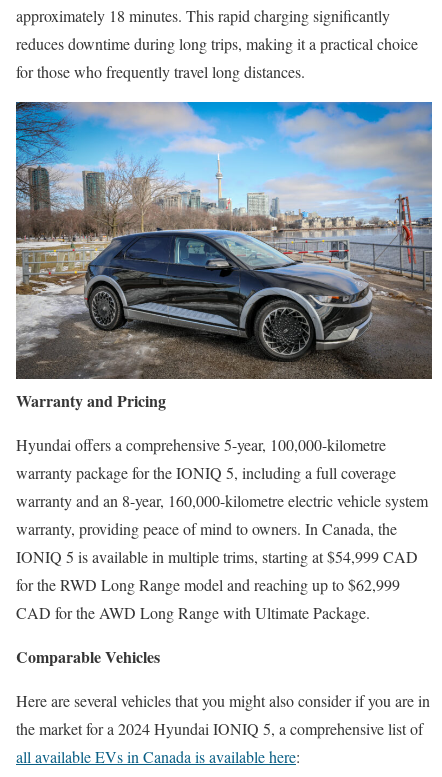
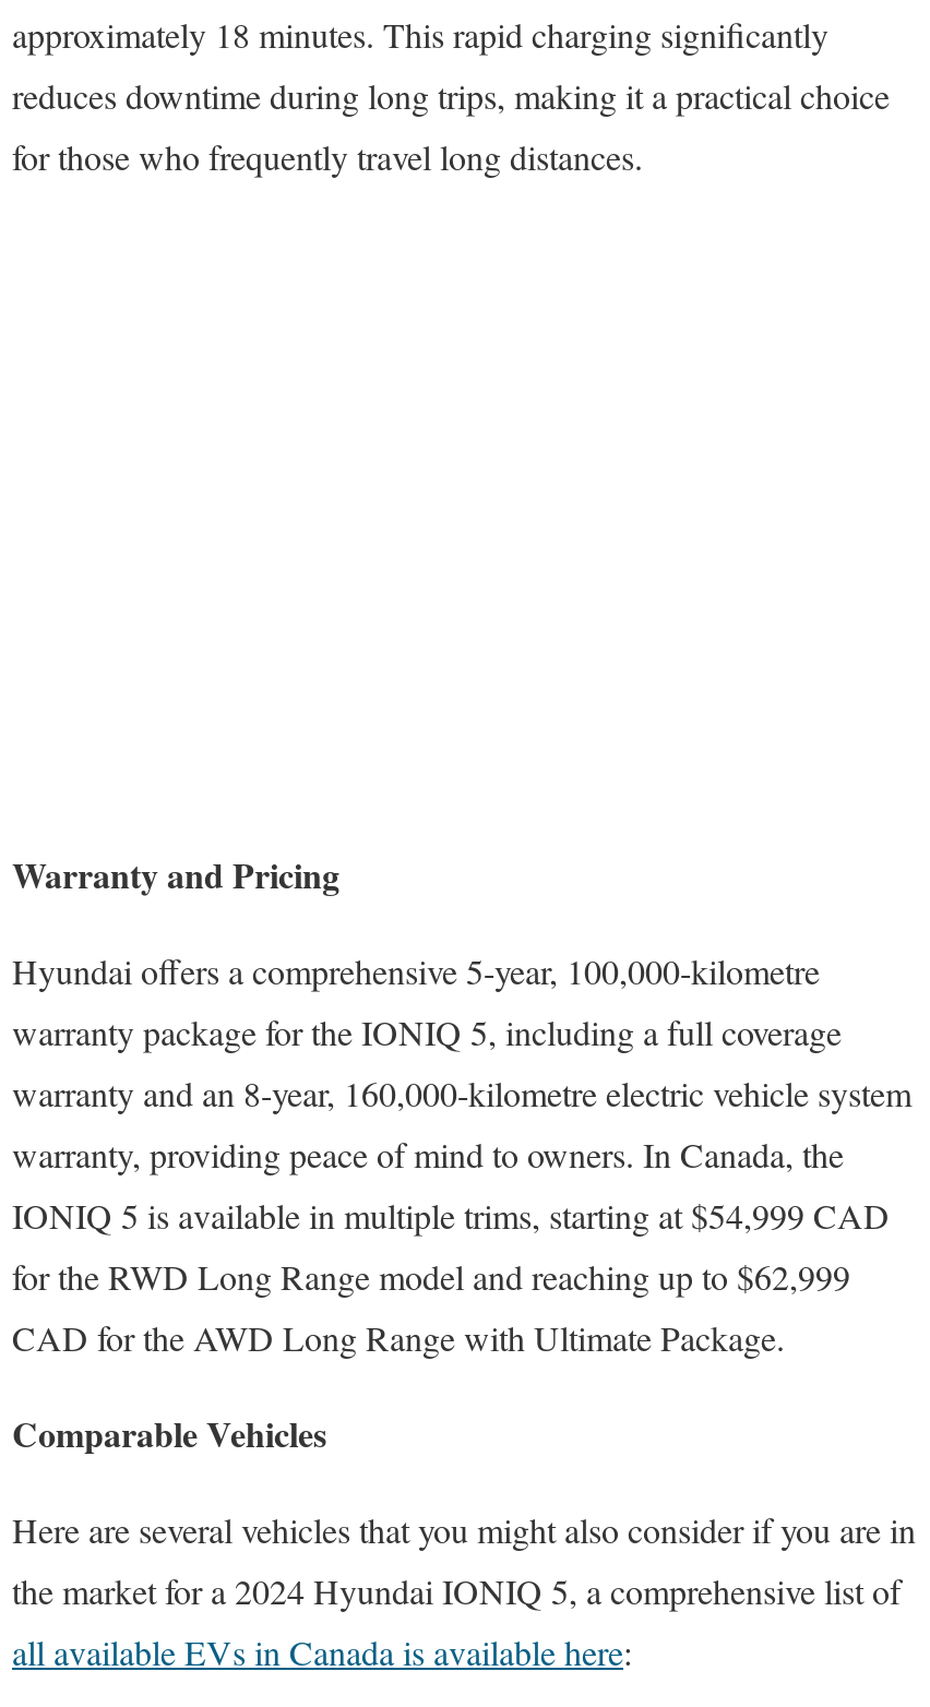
- [image]
